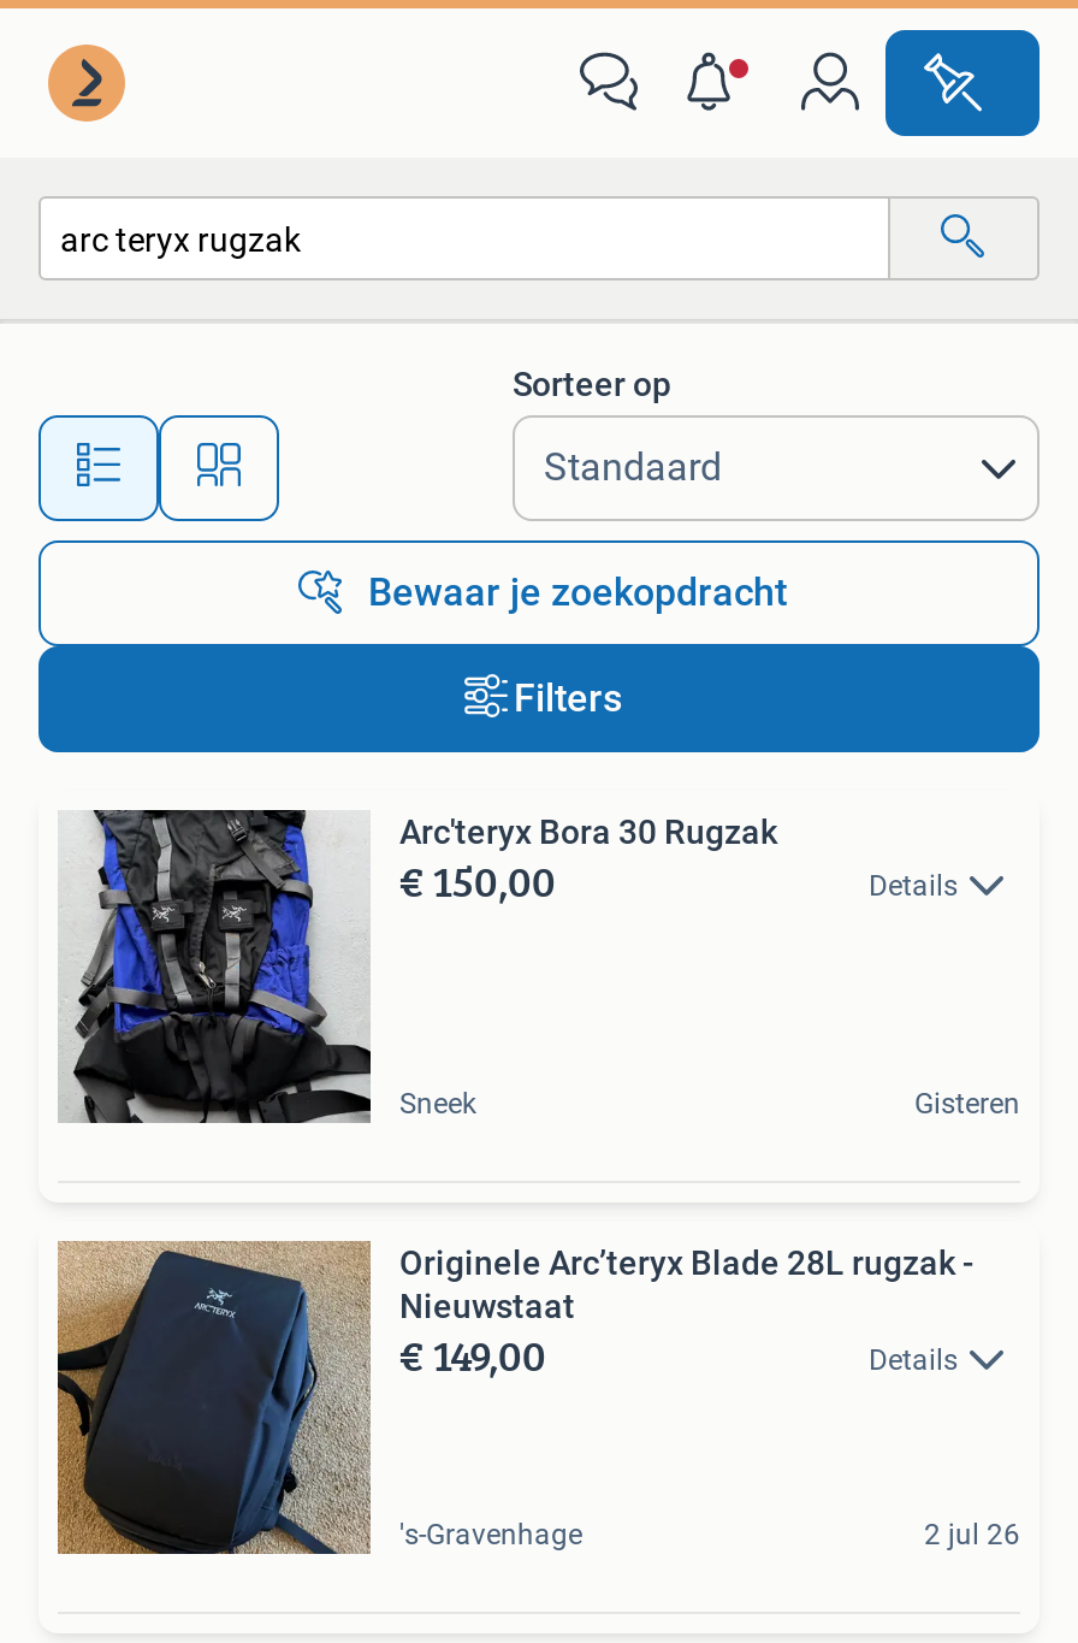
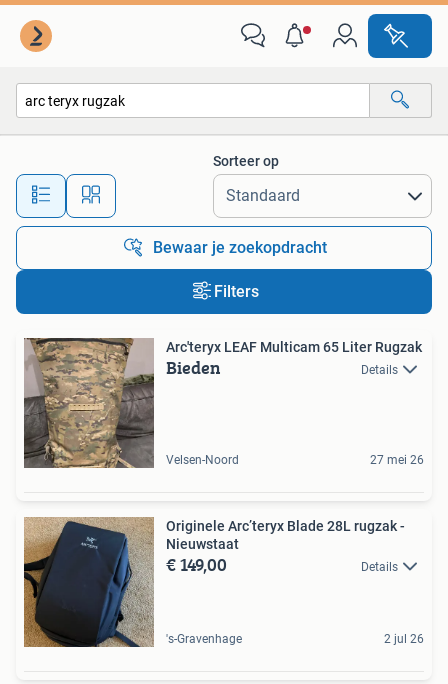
- [image]
- Arc'teryx Bora 30 Rugzak
- € 150,00
+ [image]
+ Arc'teryx LEAF Multicam 65 Liter Rugzak
+ Bieden

- Sneek
- Gisteren
+ Velsen-Noord
+ 27 mei 26
